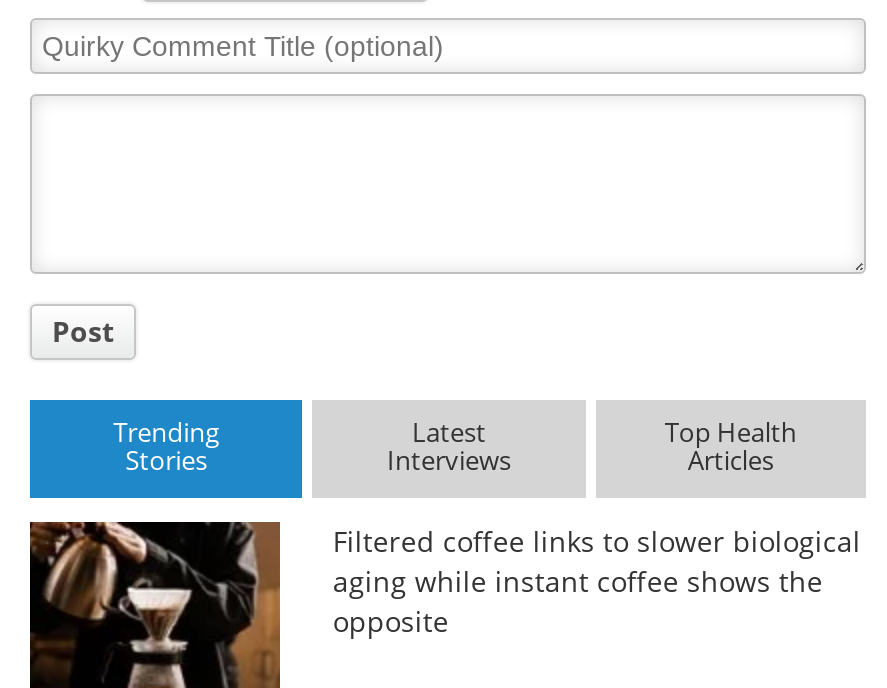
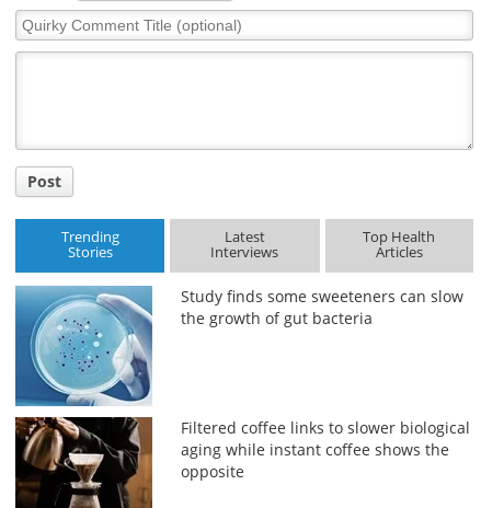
+ [image]
+ Study finds some sweeteners can slow
+ the growth of gut bacteria
